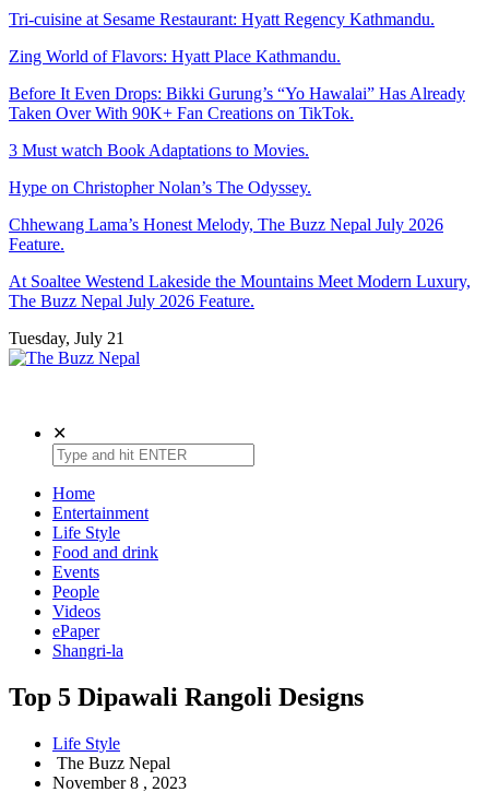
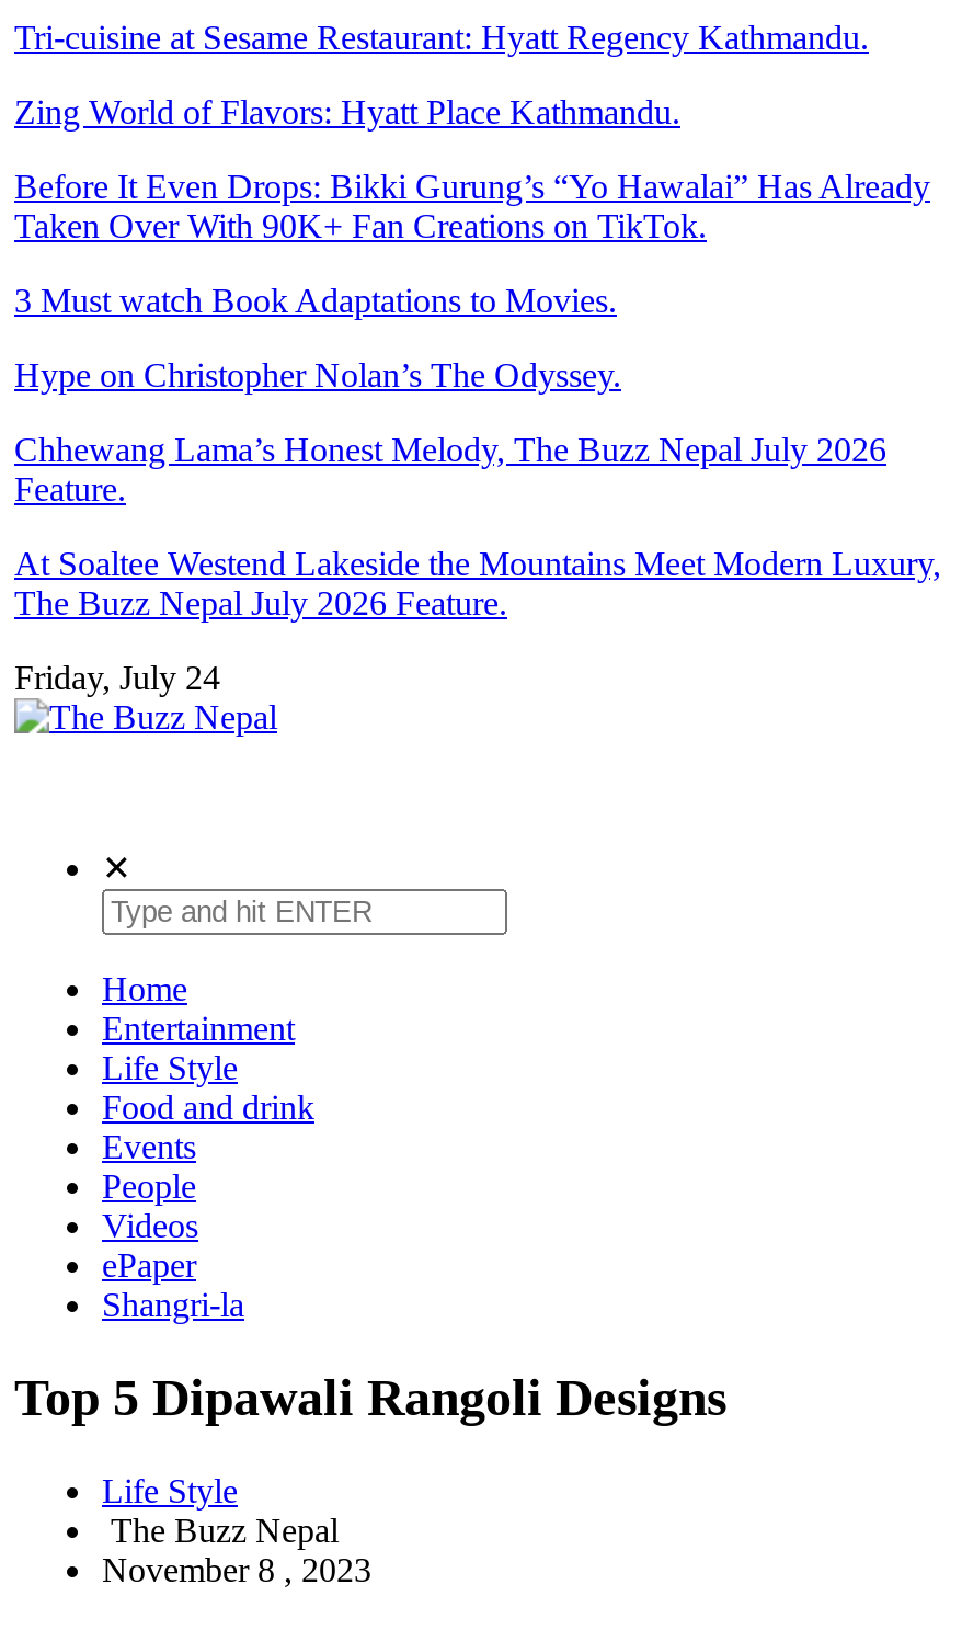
- Tuesday, July 21
+ Friday, July 24
